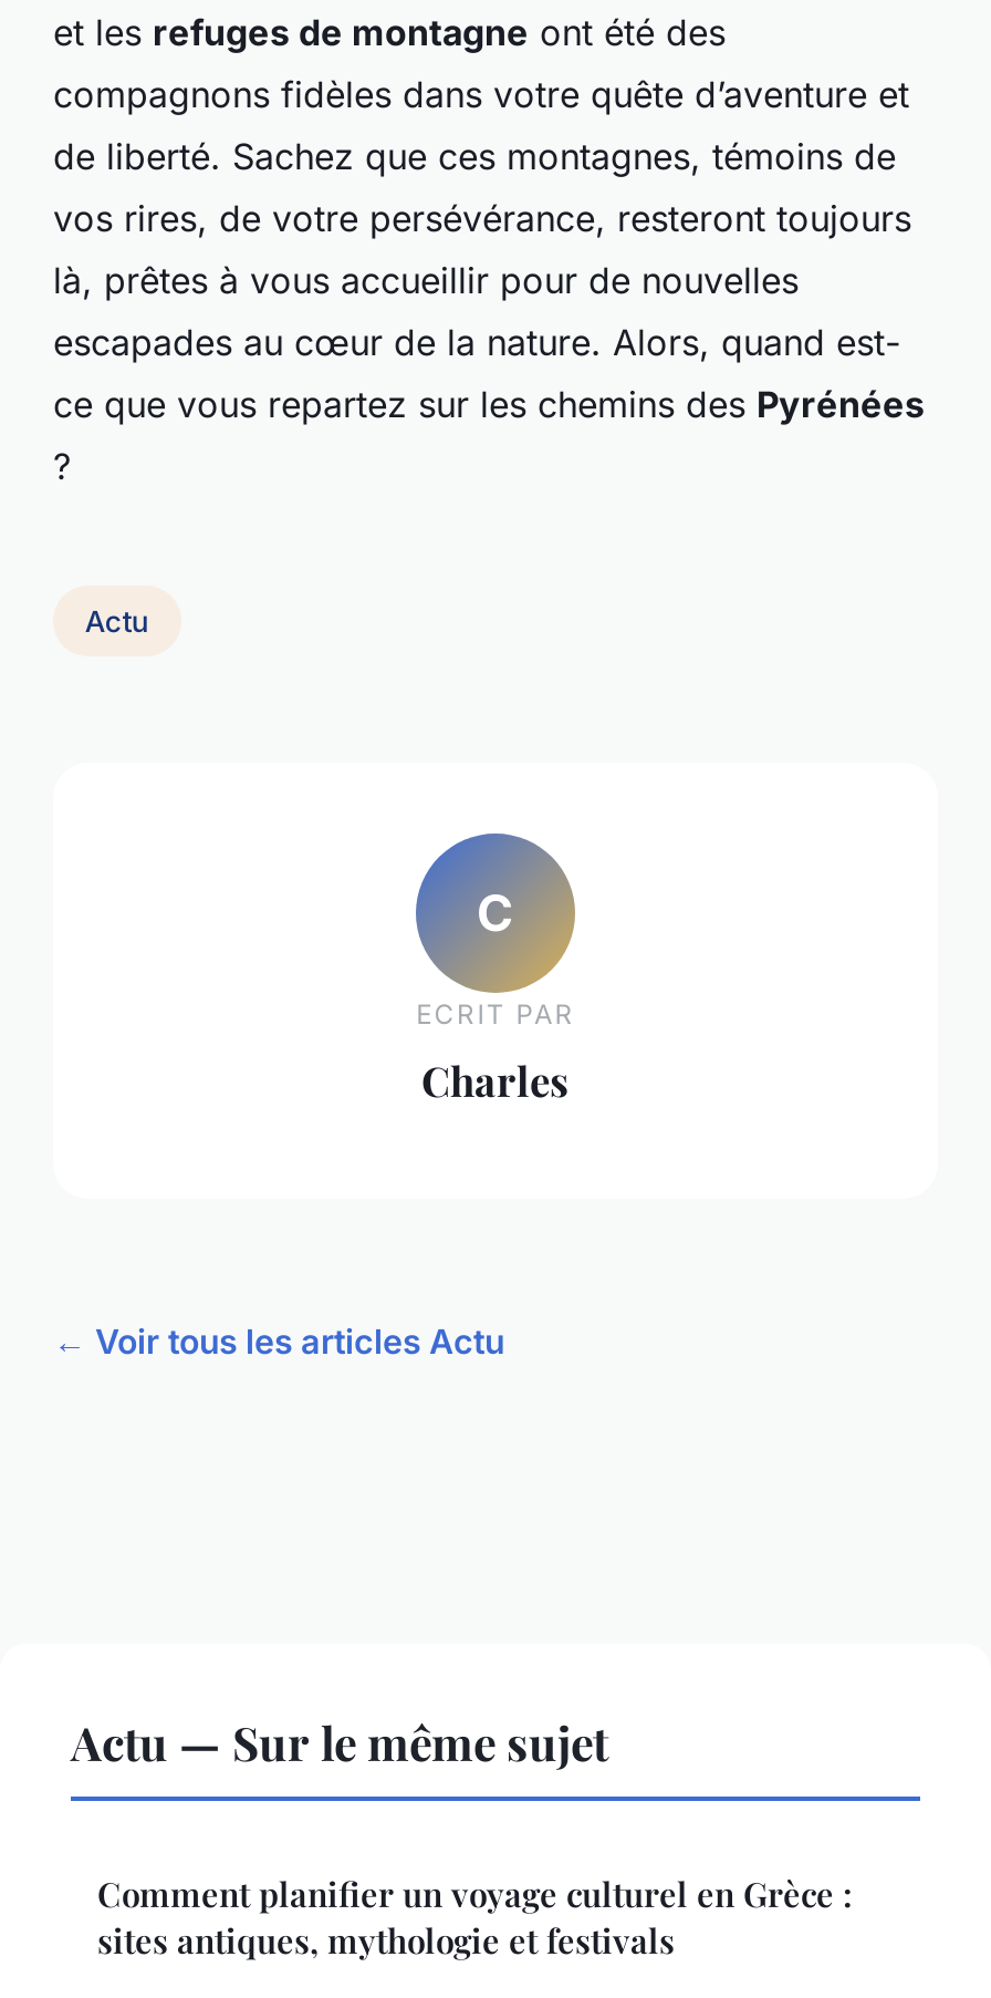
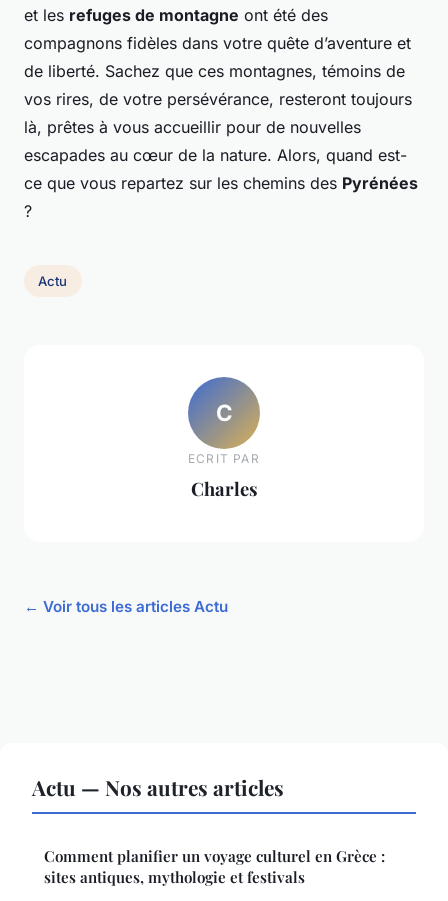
- Actu — Sur le même sujet
+ Actu — Nos autres articles
